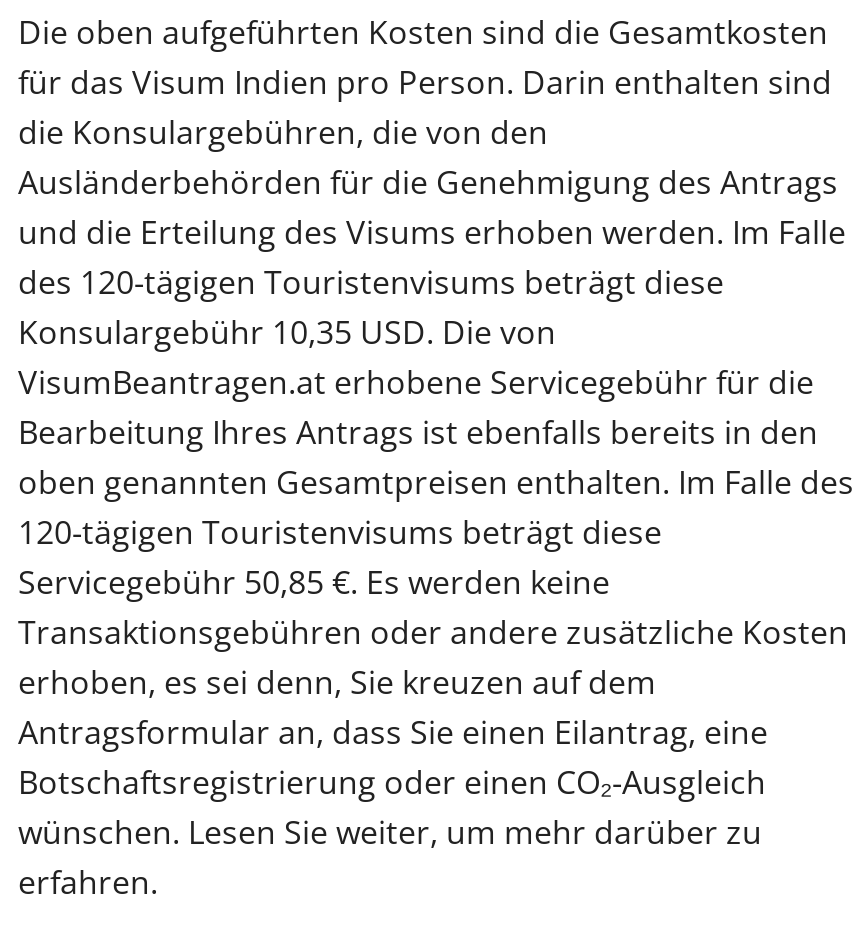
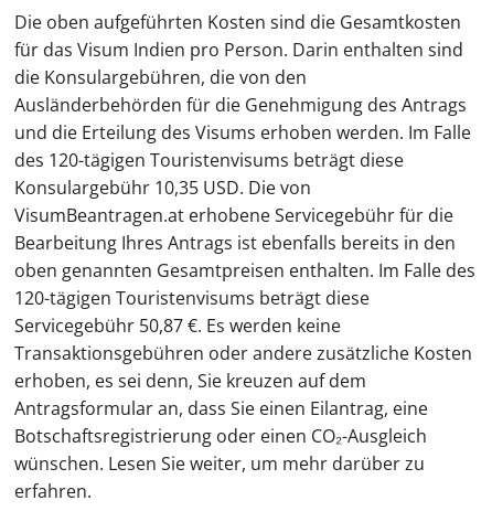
- Servicegebühr 50,85 €. Es werden keine
+ Servicegebühr 50,87 €. Es werden keine
